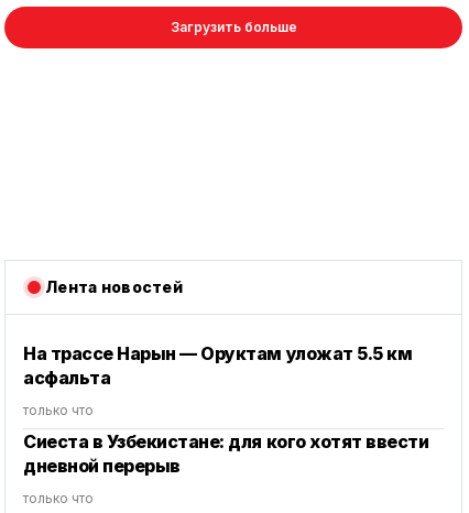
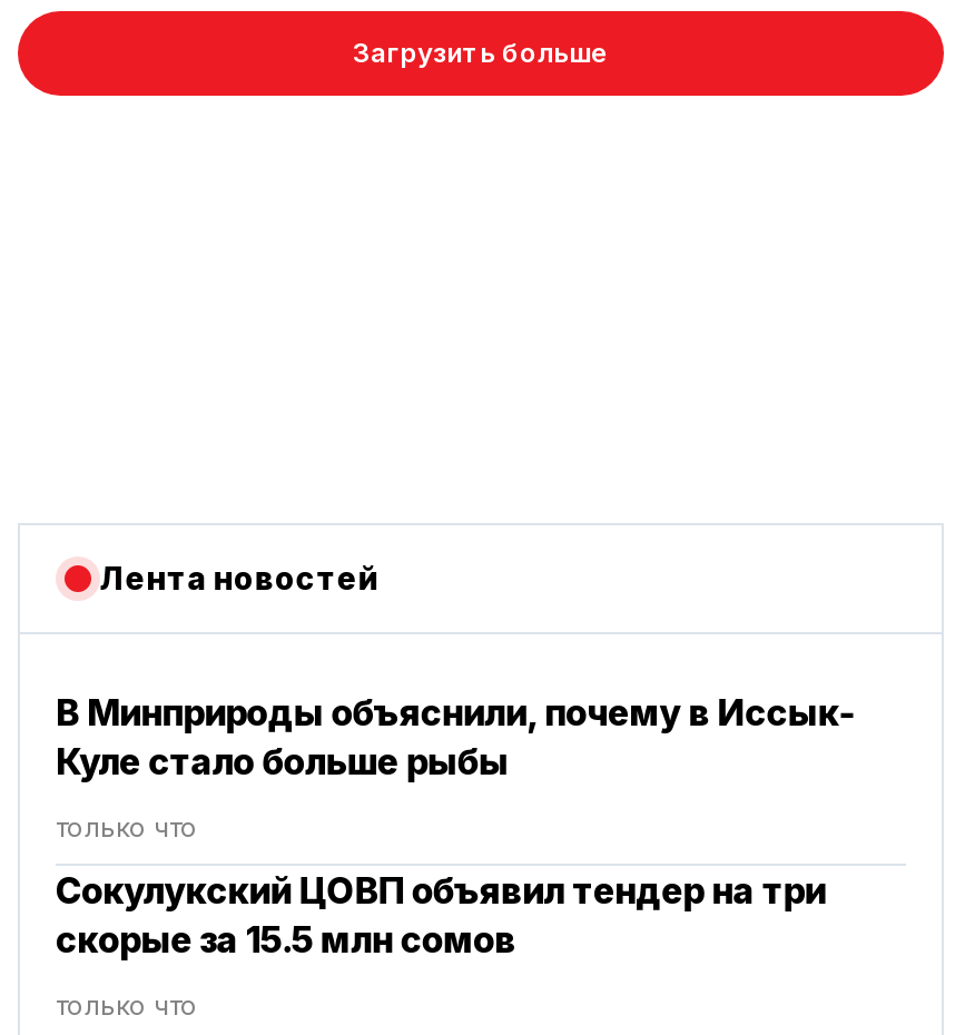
- На трассе Нарын — Оруктам уложат 5.5 км
- асфальта
+ В Минприроды объяснили, почему в Иссык-
+ Куле стало больше рыбы

- Сиеста в Узбекистане: для кого хотят ввести
- дневной перерыв
+ Сокулукский ЦОВП объявил тендер на три
+ скорые за 15.5 млн сомов
